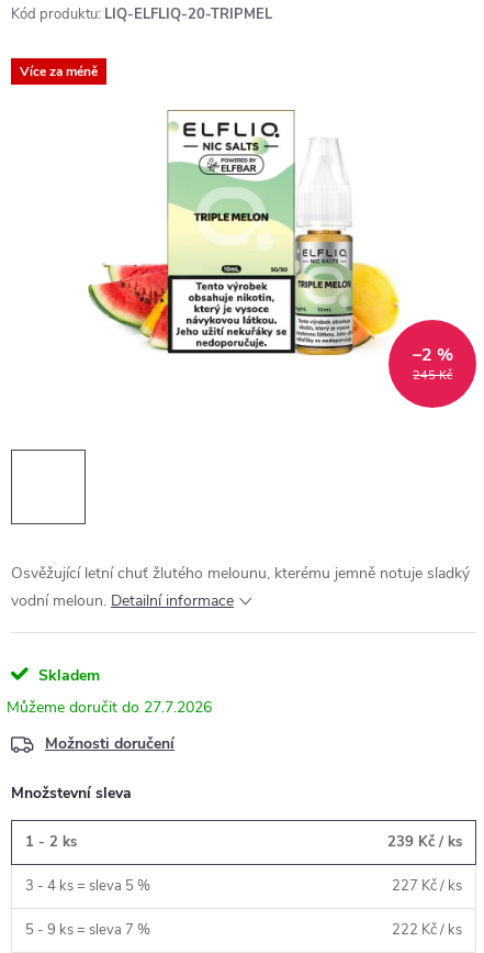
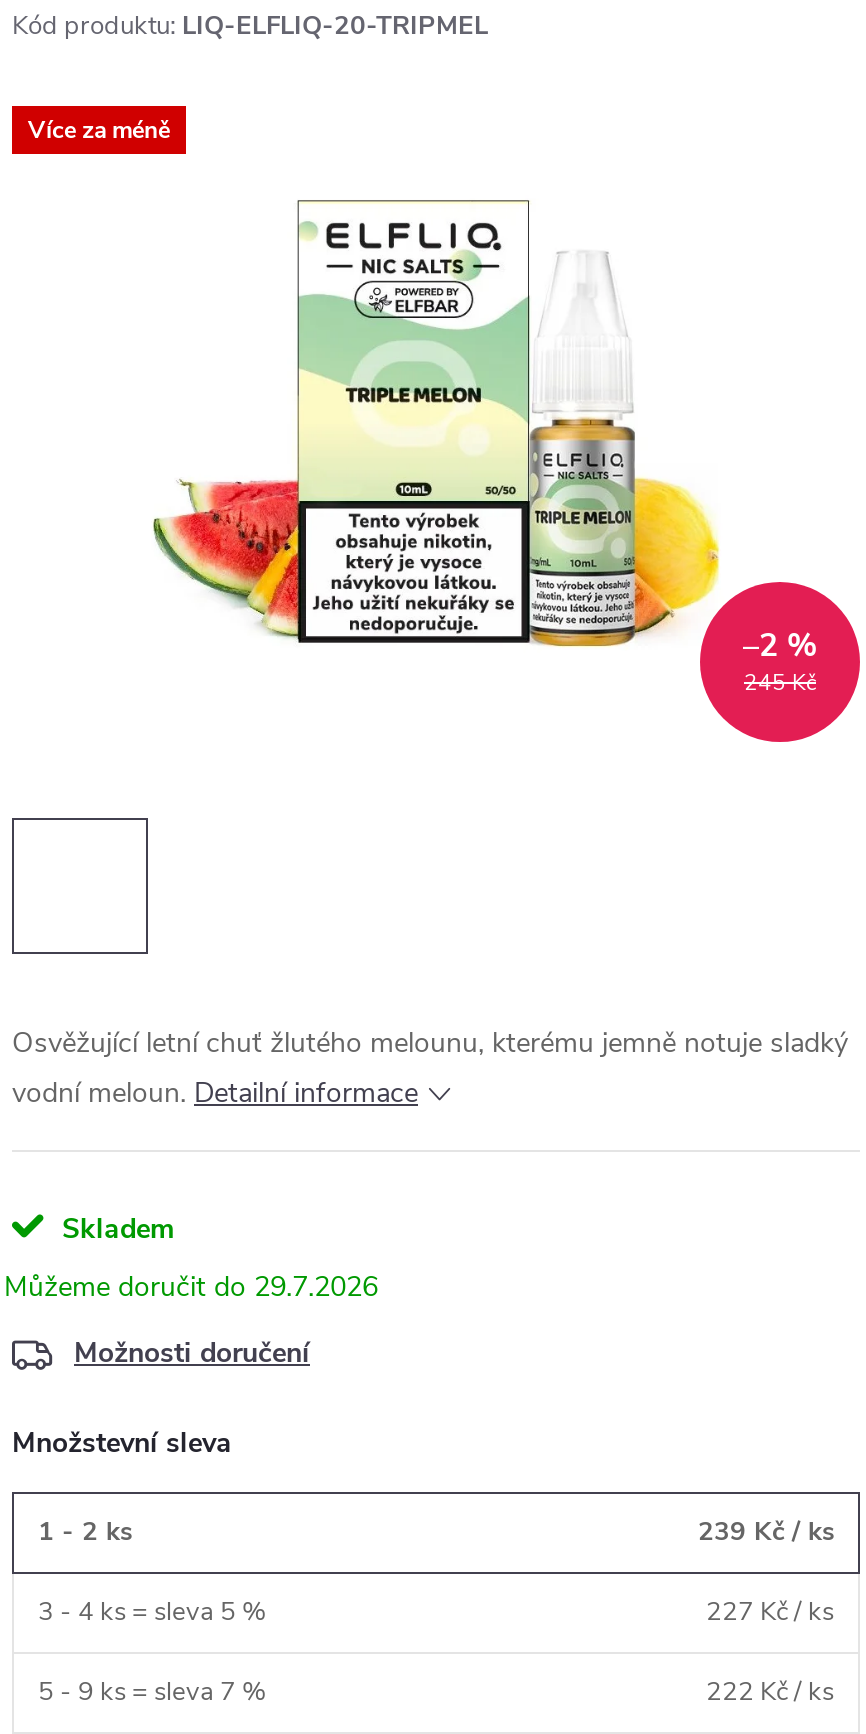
- 27.7.2026
+ 29.7.2026
